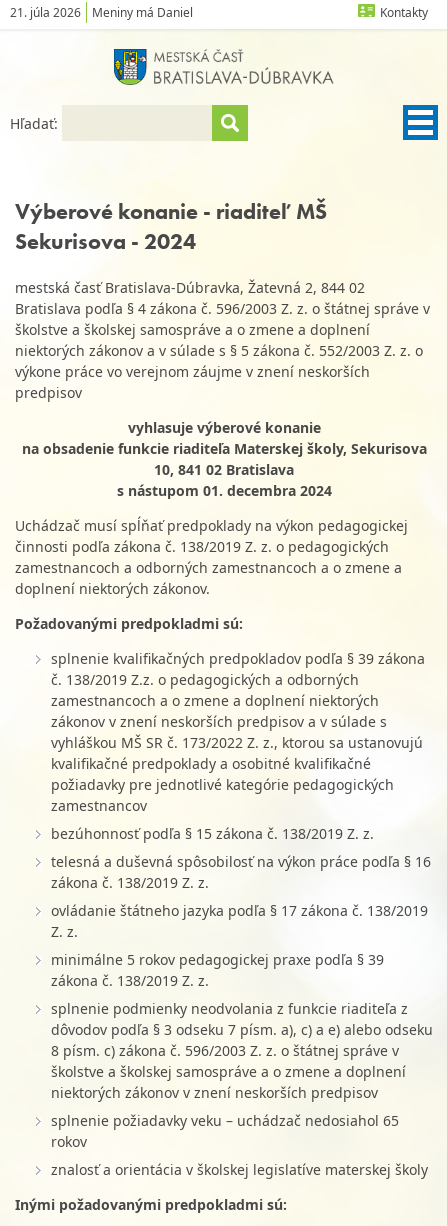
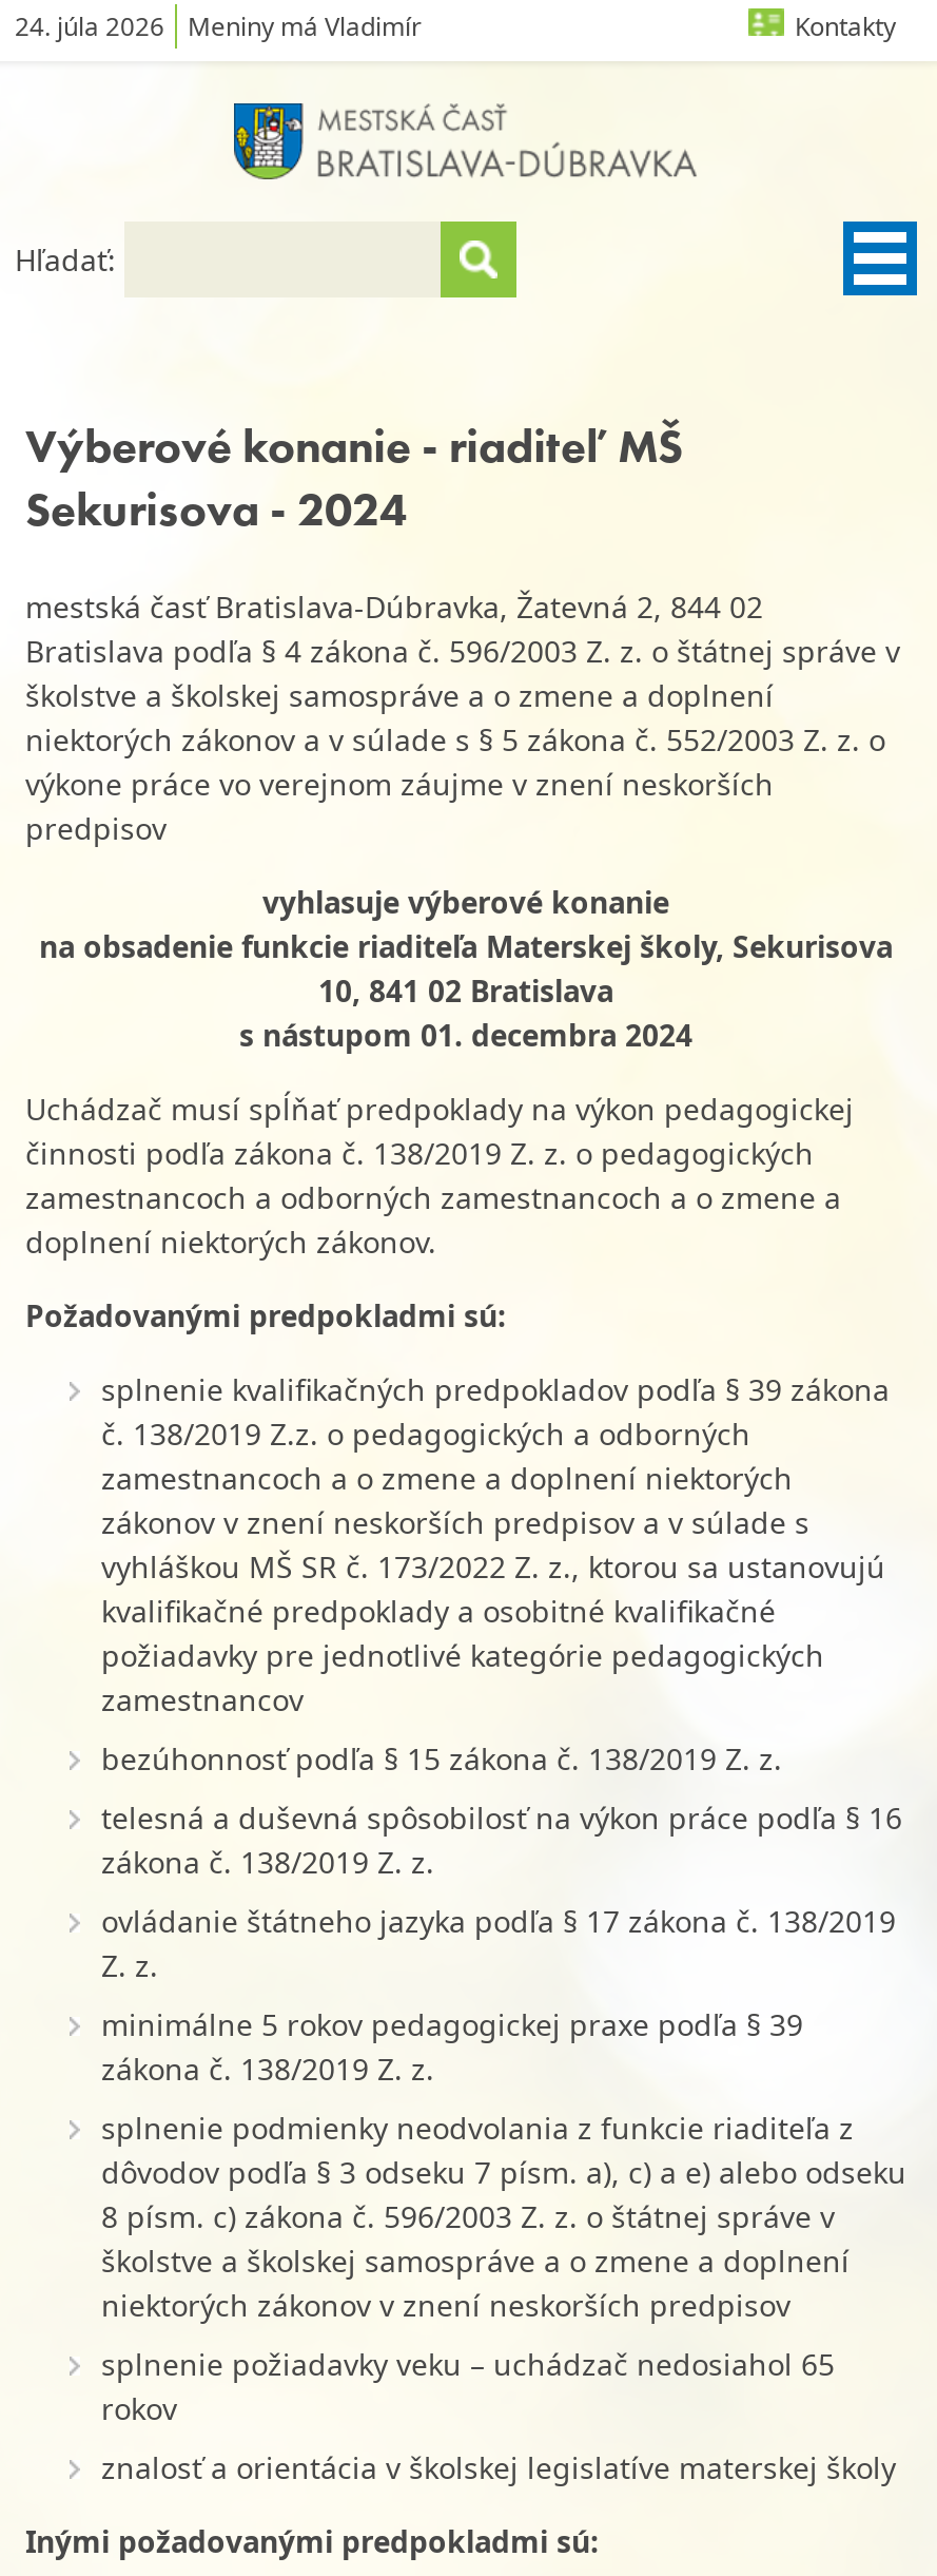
- 21. júla 2026
+ 24. júla 2026

- Meniny má Daniel
+ Meniny má Vladimír
